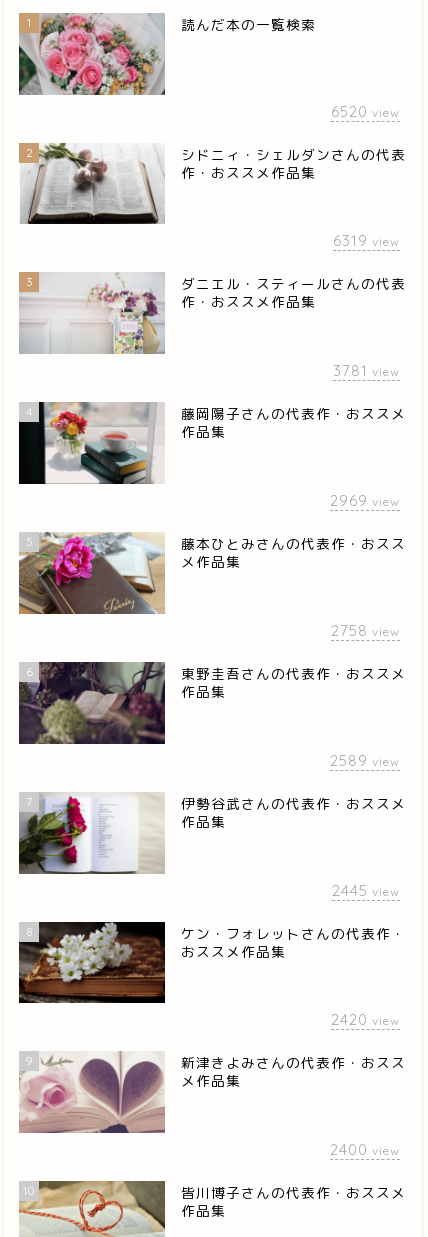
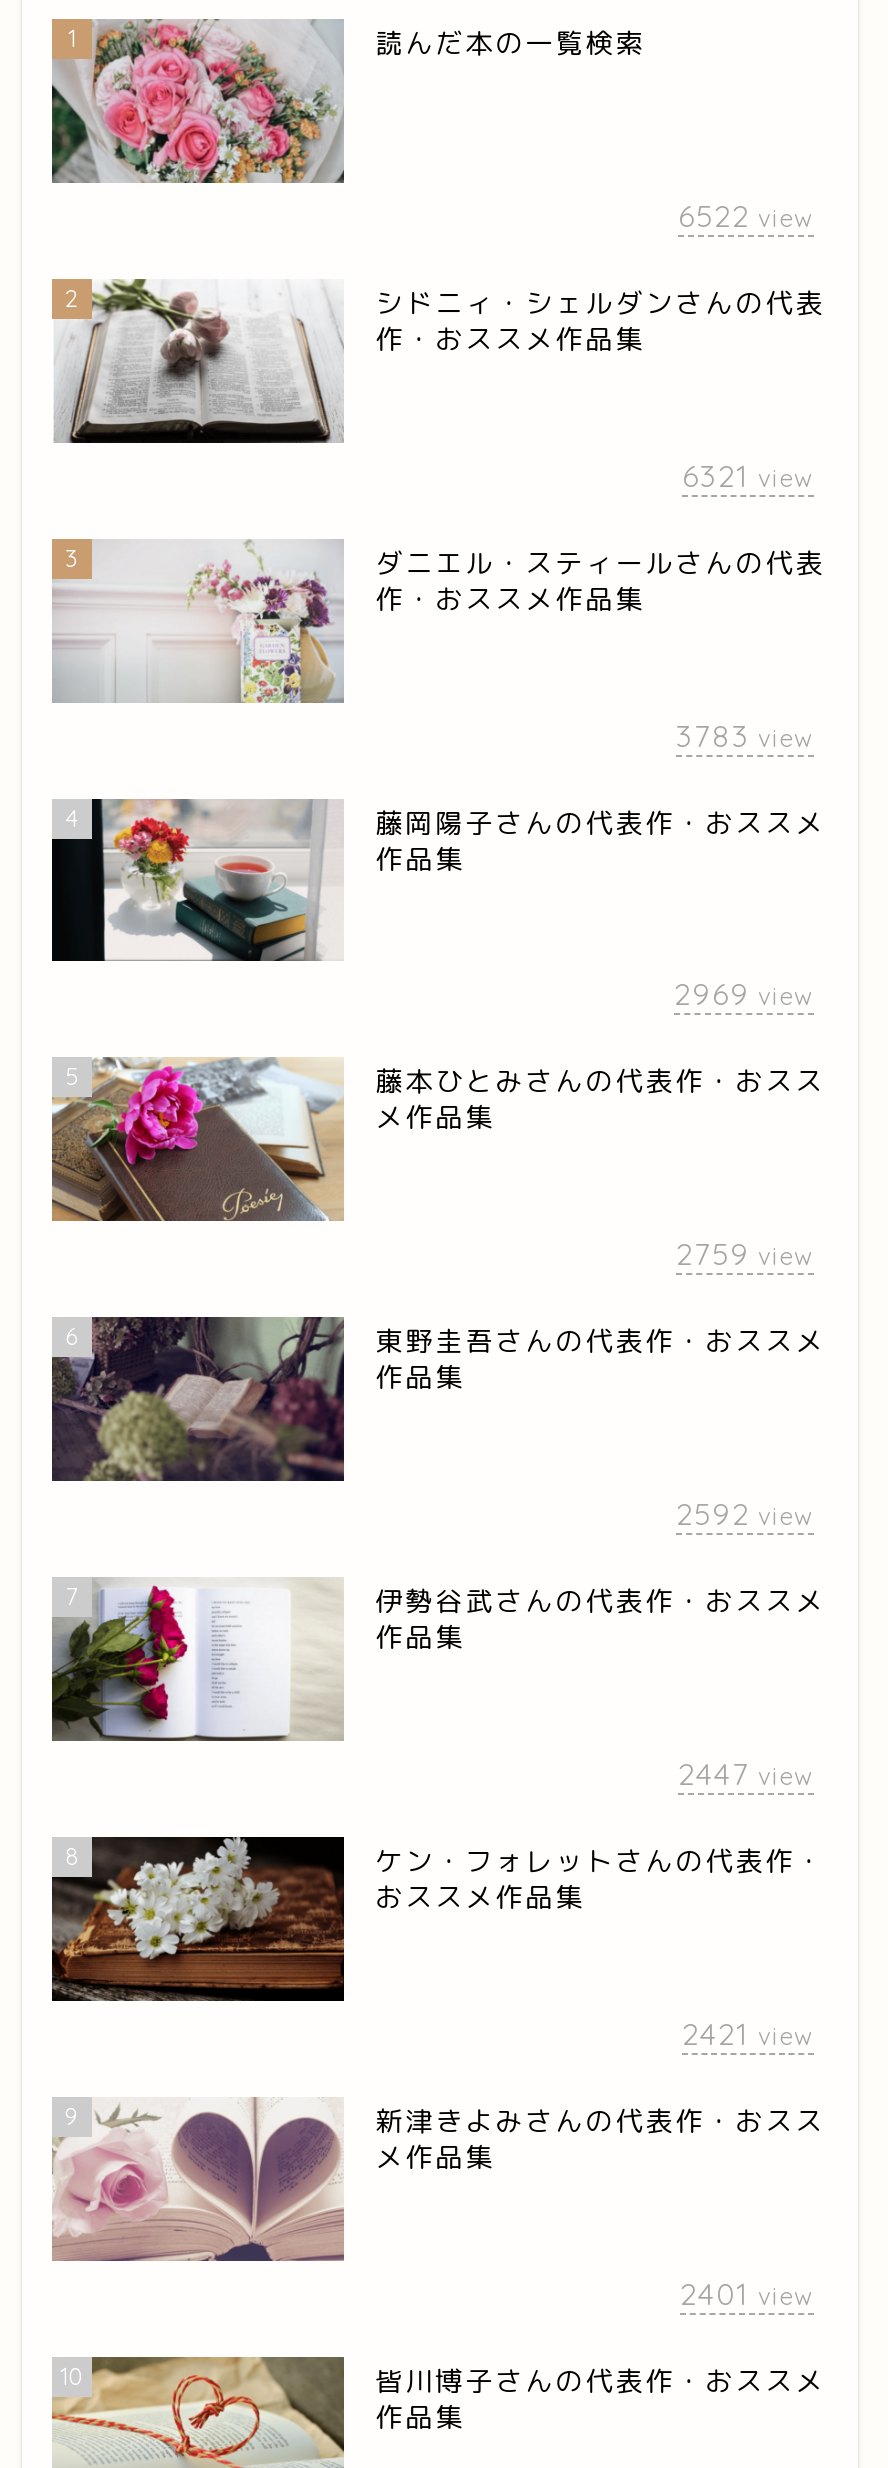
- 6520 view
+ 6522 view

- 6319 view
+ 6321 view

- 3781 view
+ 3783 view

- 2758 view
+ 2759 view

- 2589 view
+ 2592 view

- 2445 view
+ 2447 view

- 2420 view
+ 2421 view

- 2400 view
+ 2401 view
